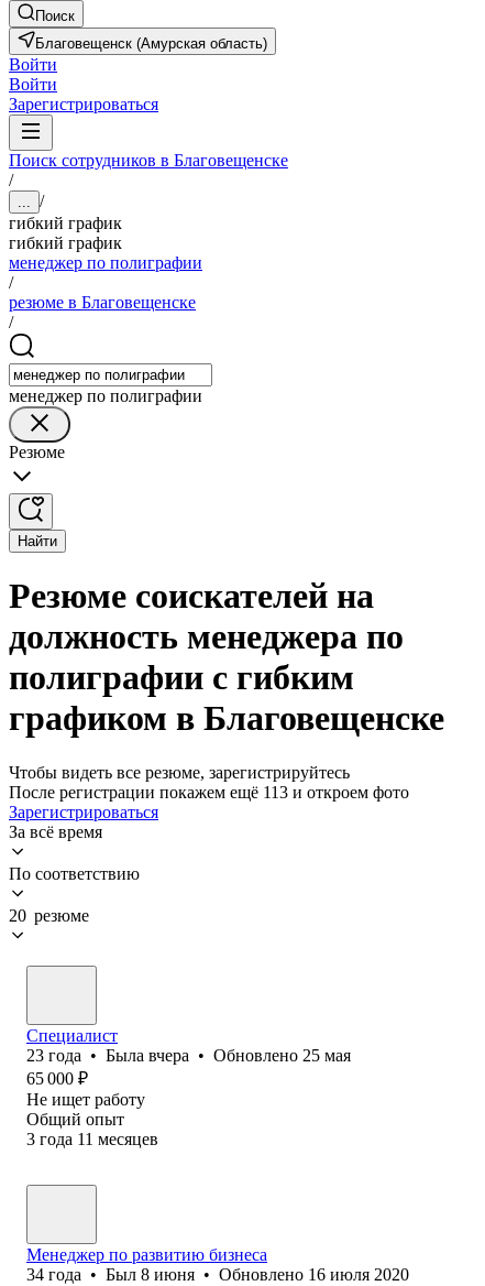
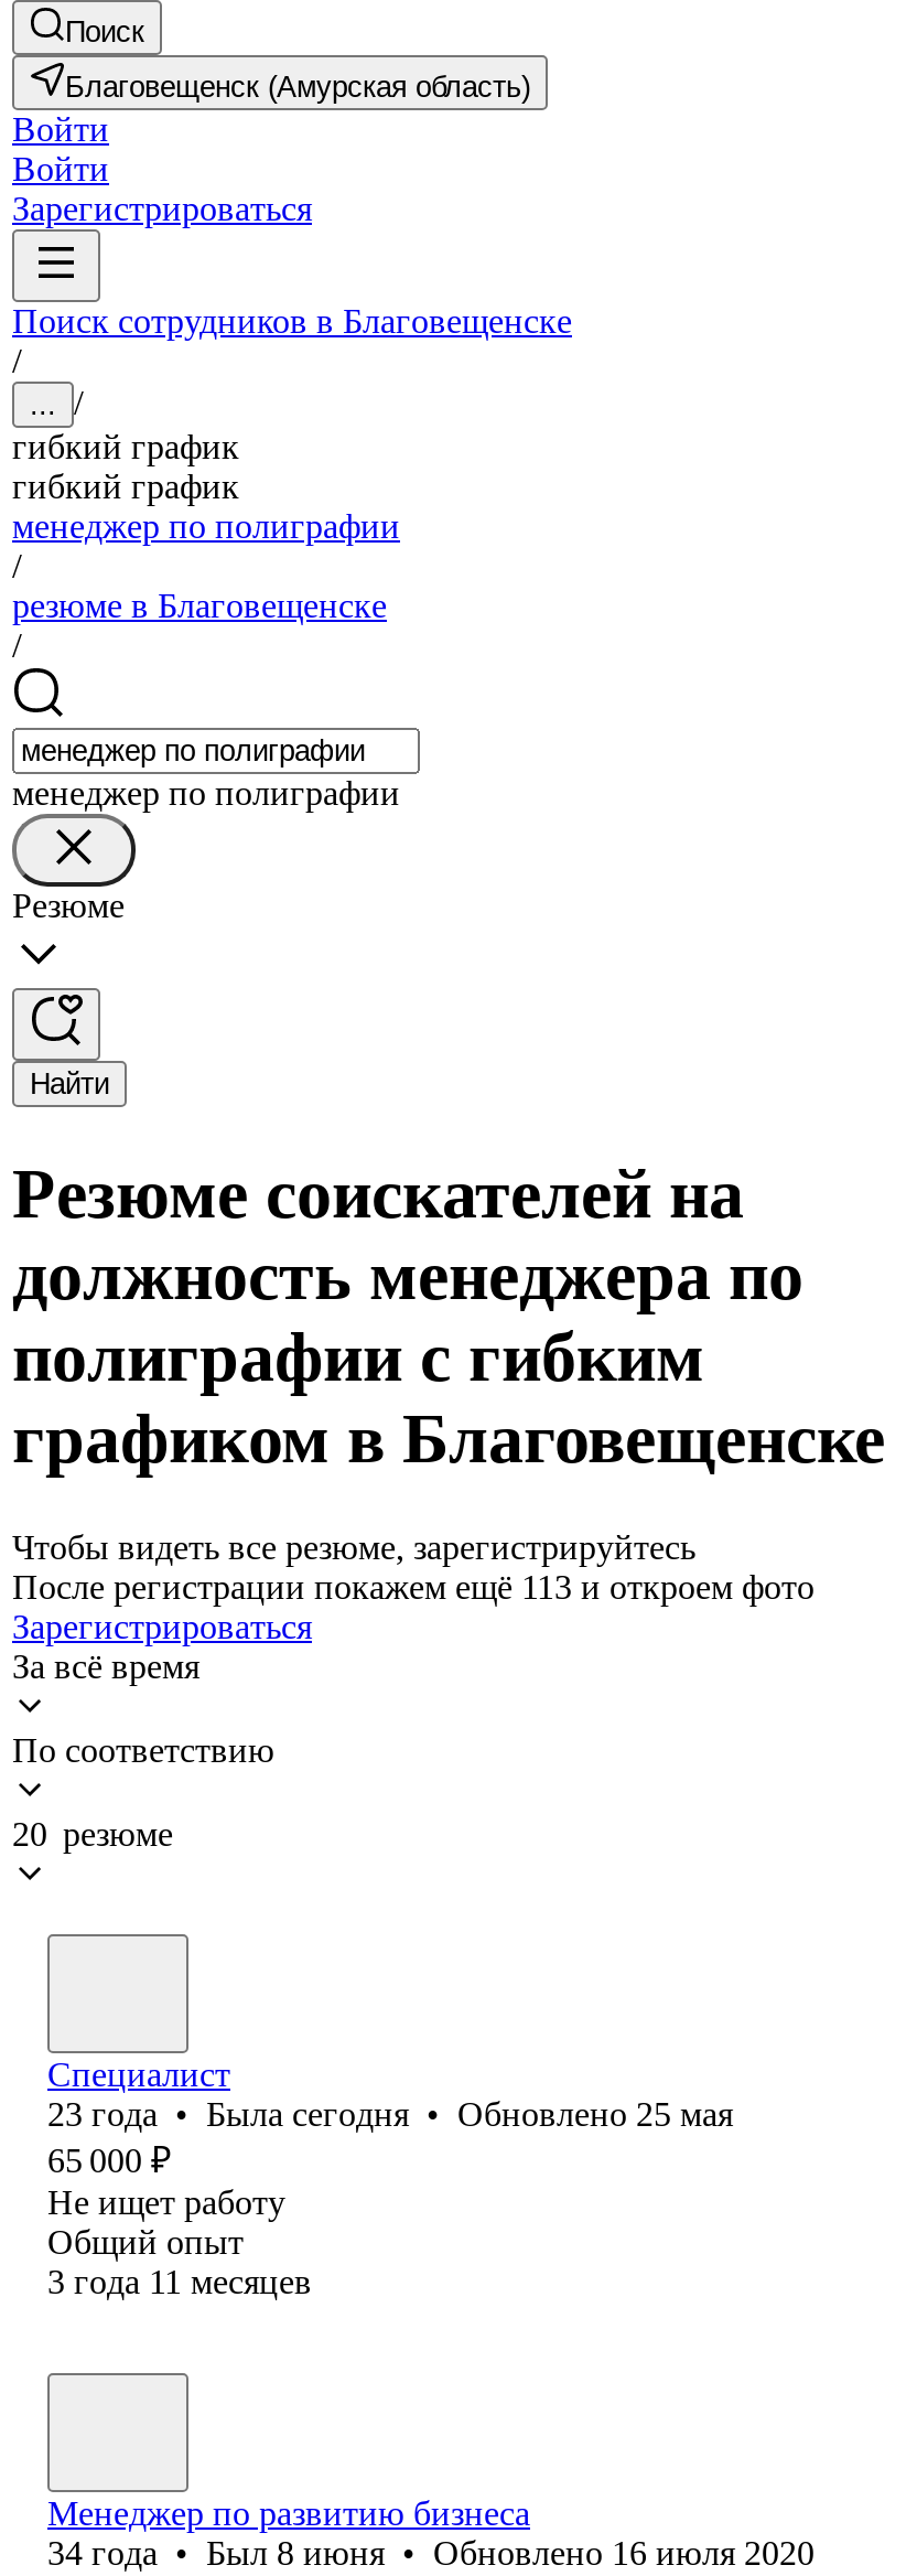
- 23 года • Была вчера • Обновлено 25 мая
+ 23 года • Была сегодня • Обновлено 25 мая
